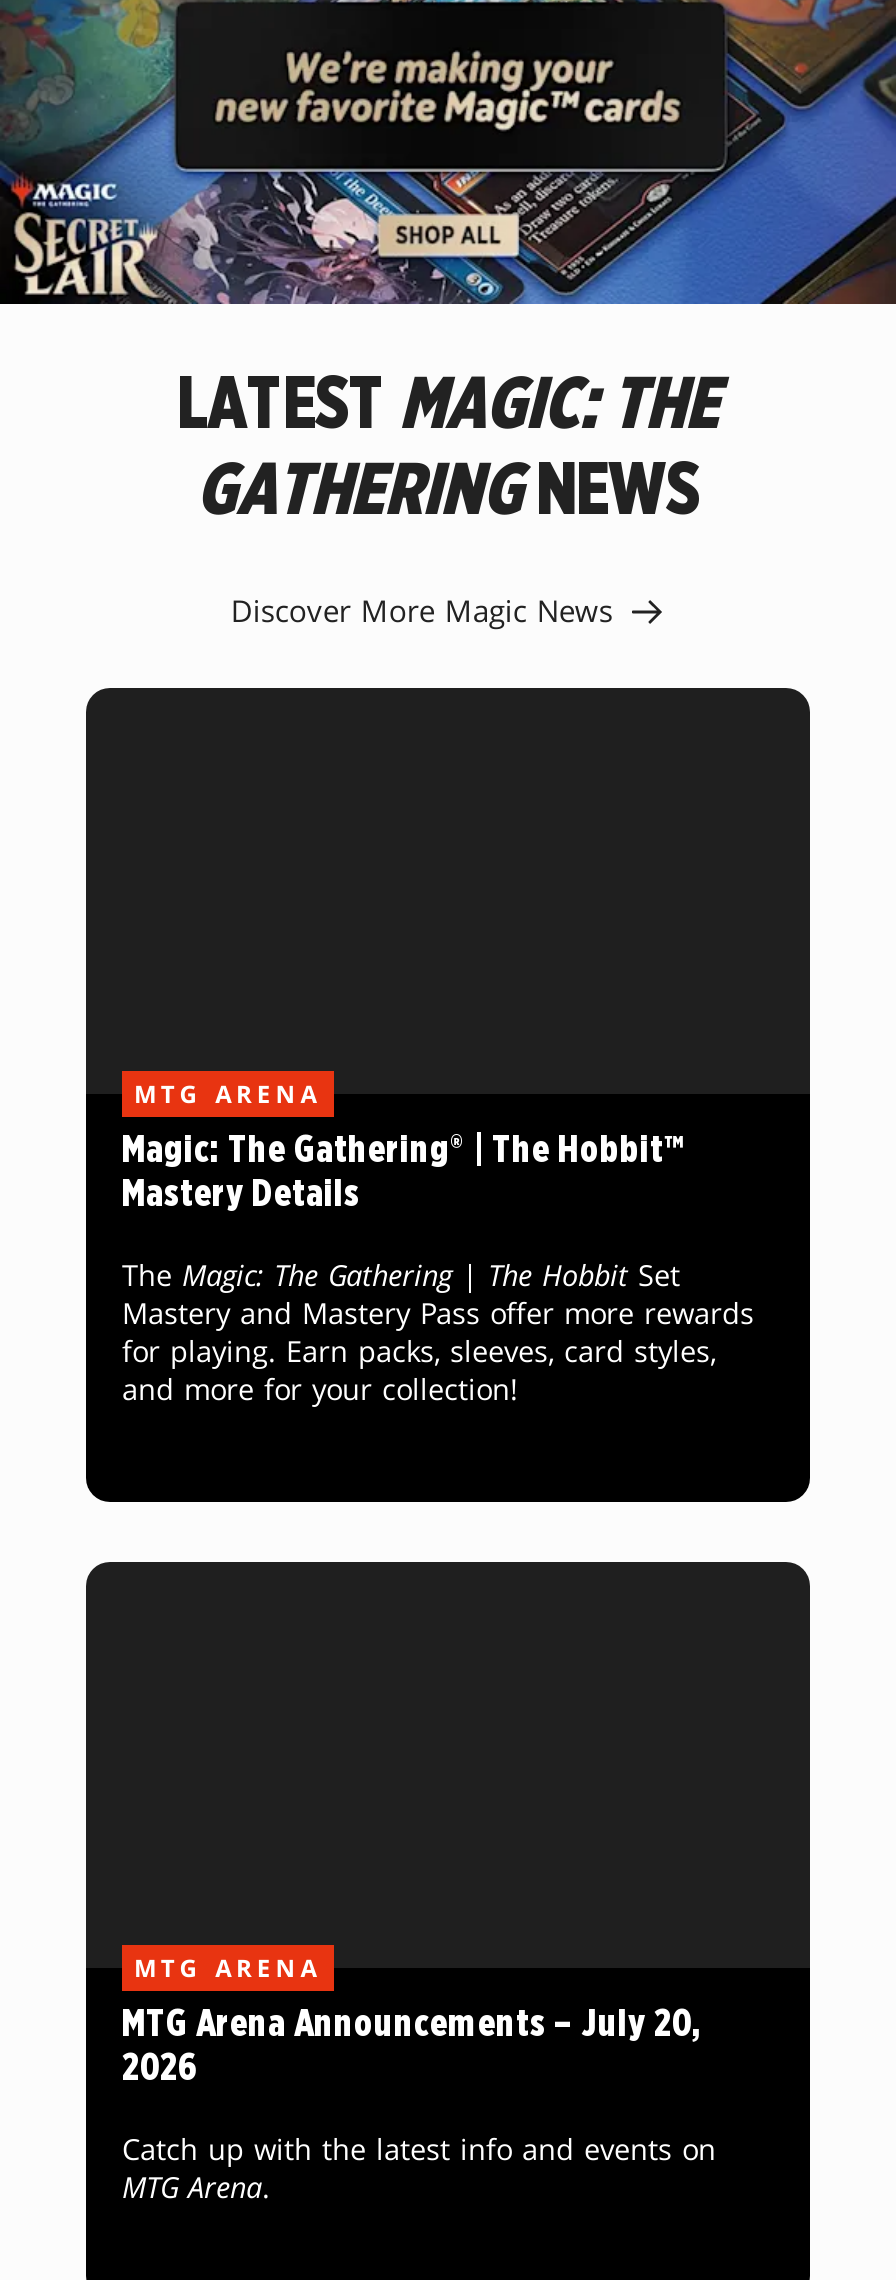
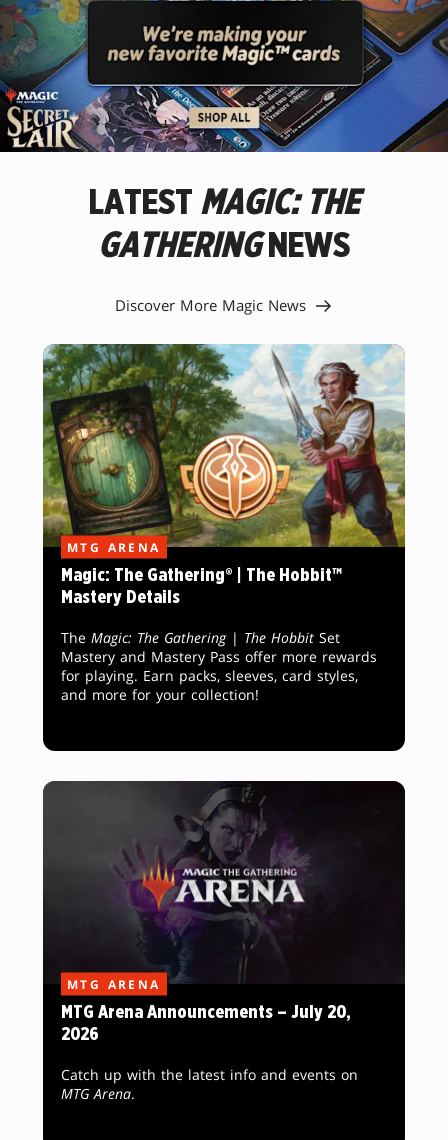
+ [image]

+ [image]
